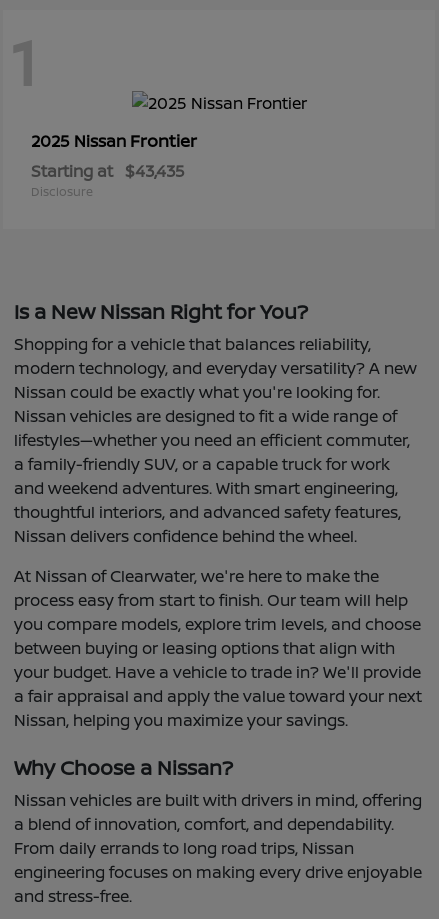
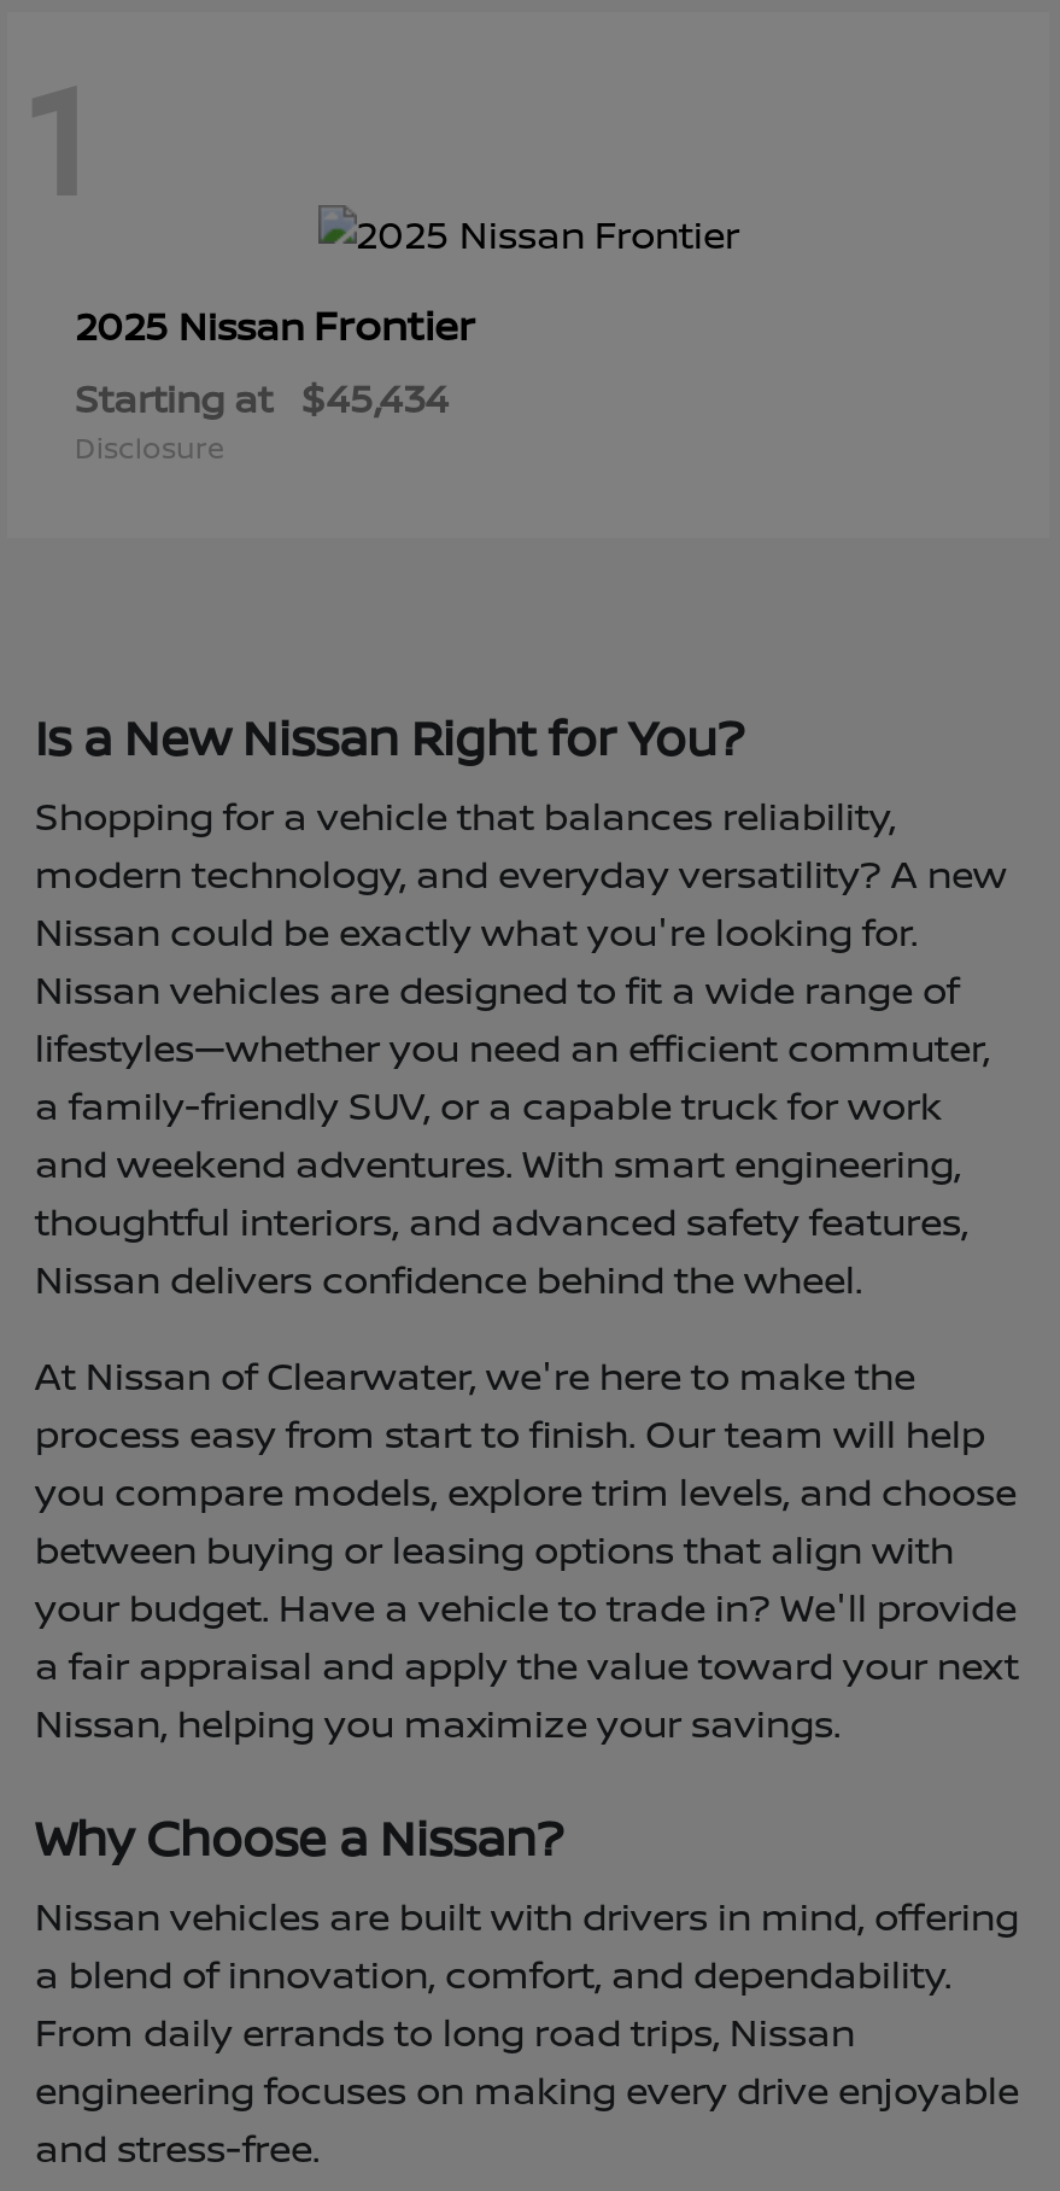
- Starting at $43,435
+ Starting at $45,434
